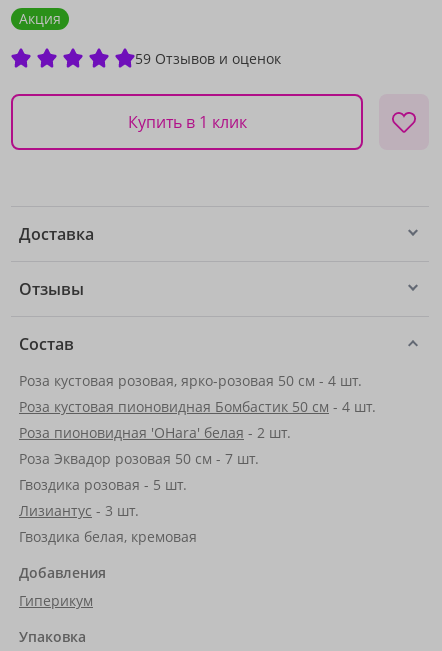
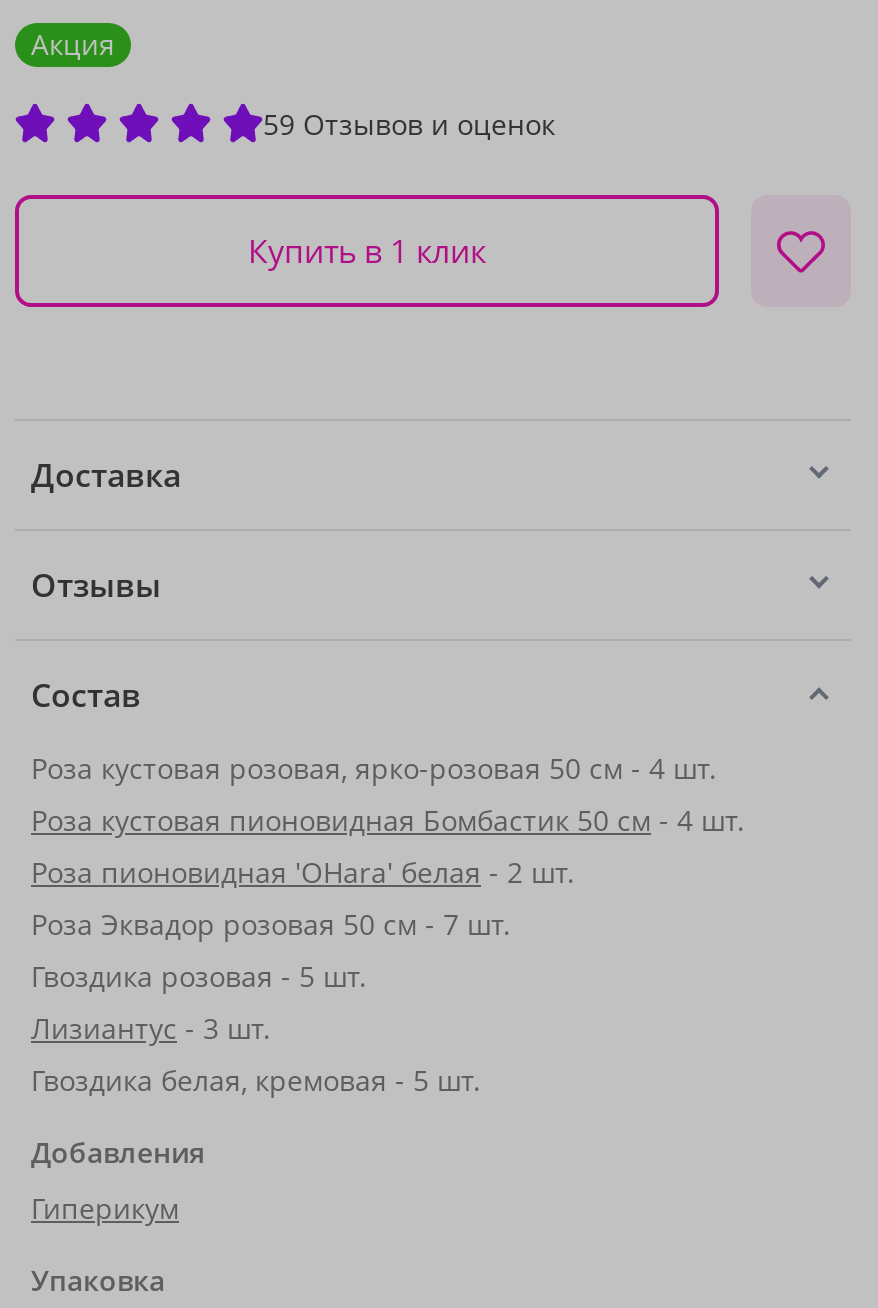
- Гвоздика белая, кремовая
+ Гвоздика белая, кремовая - 5 шт.
